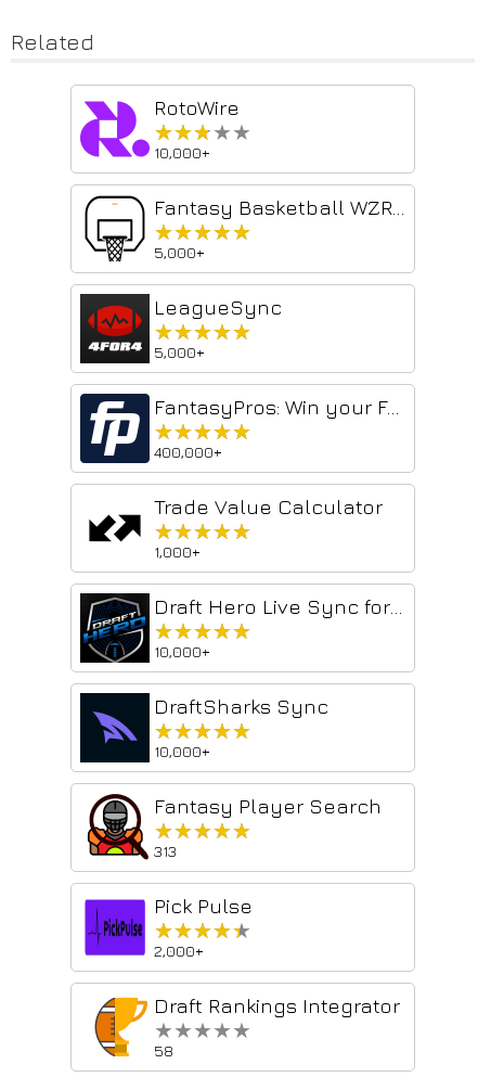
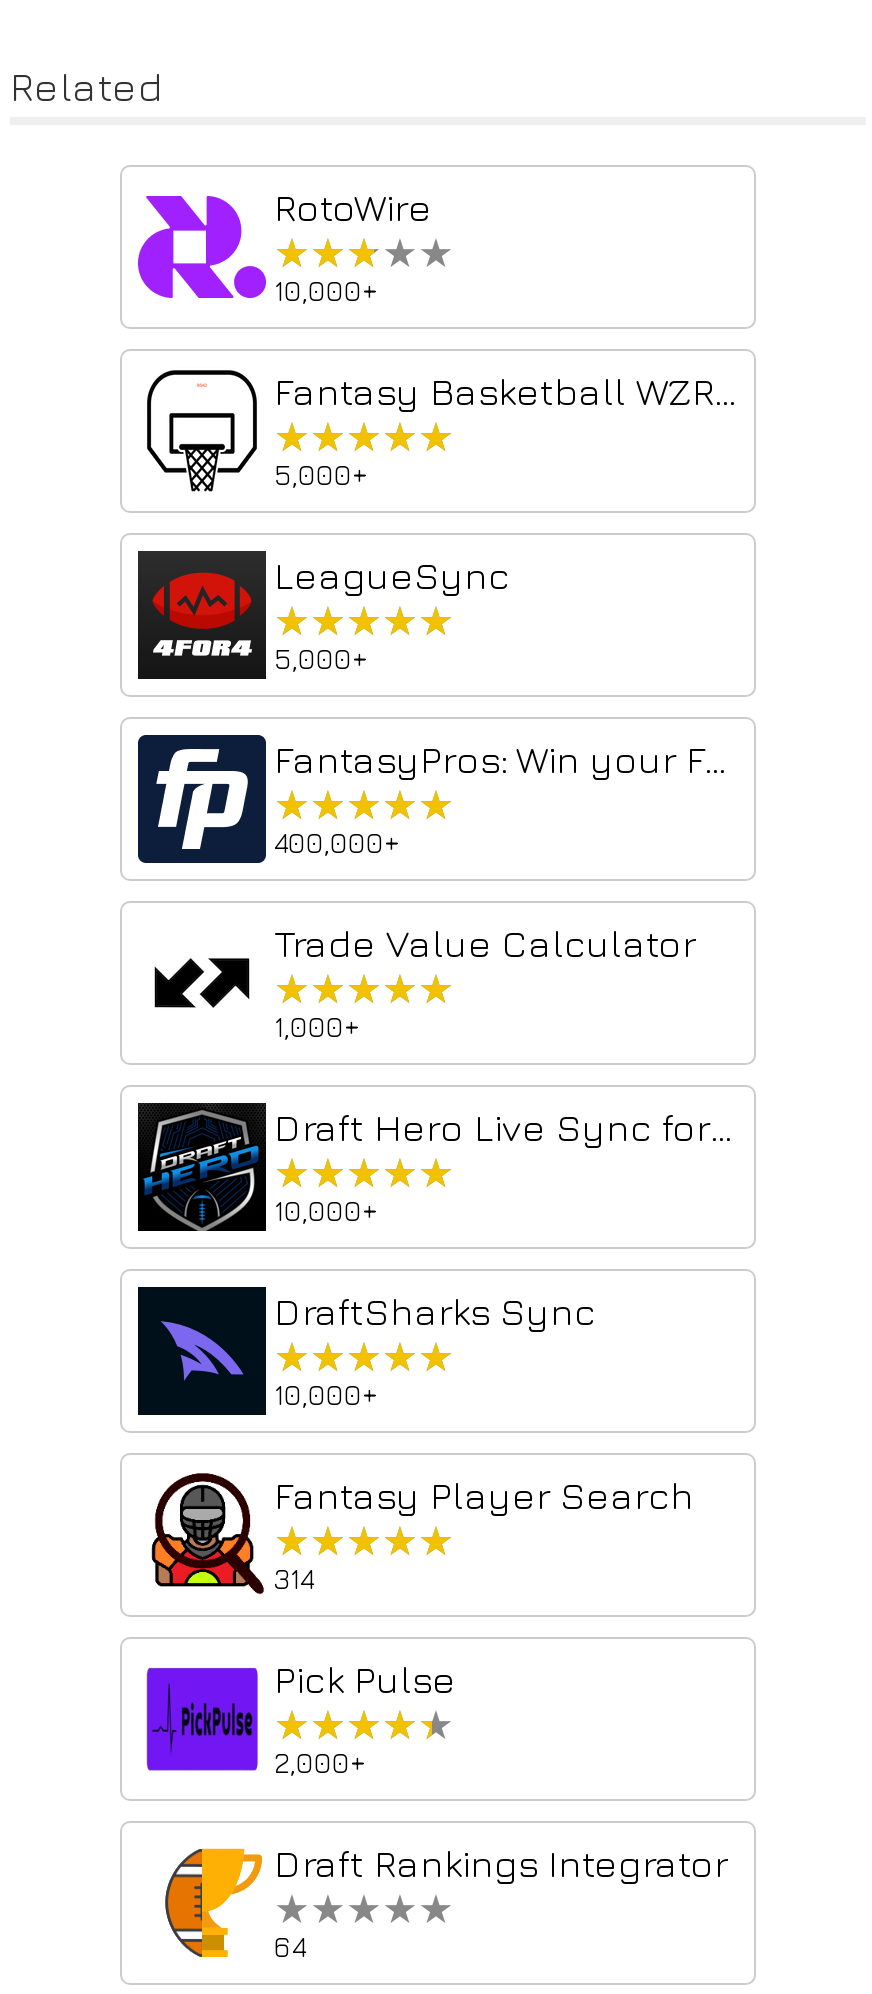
- 313
+ 314

- 58
+ 64
